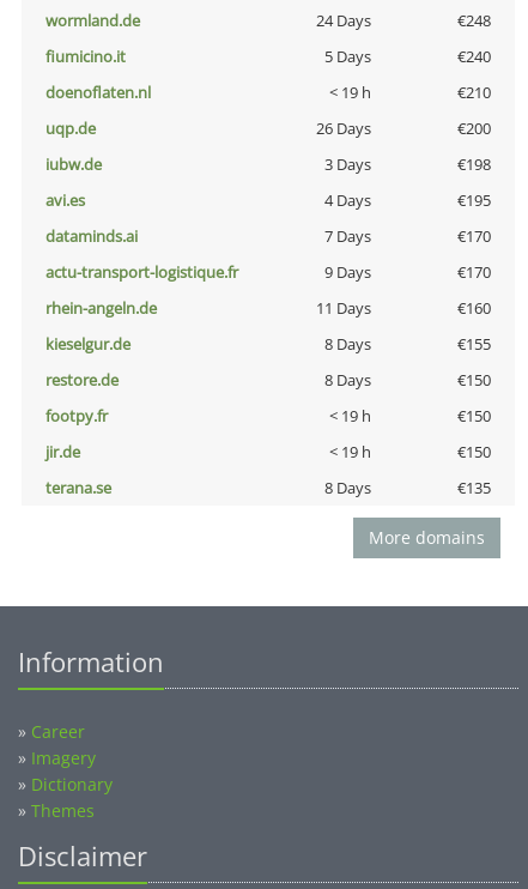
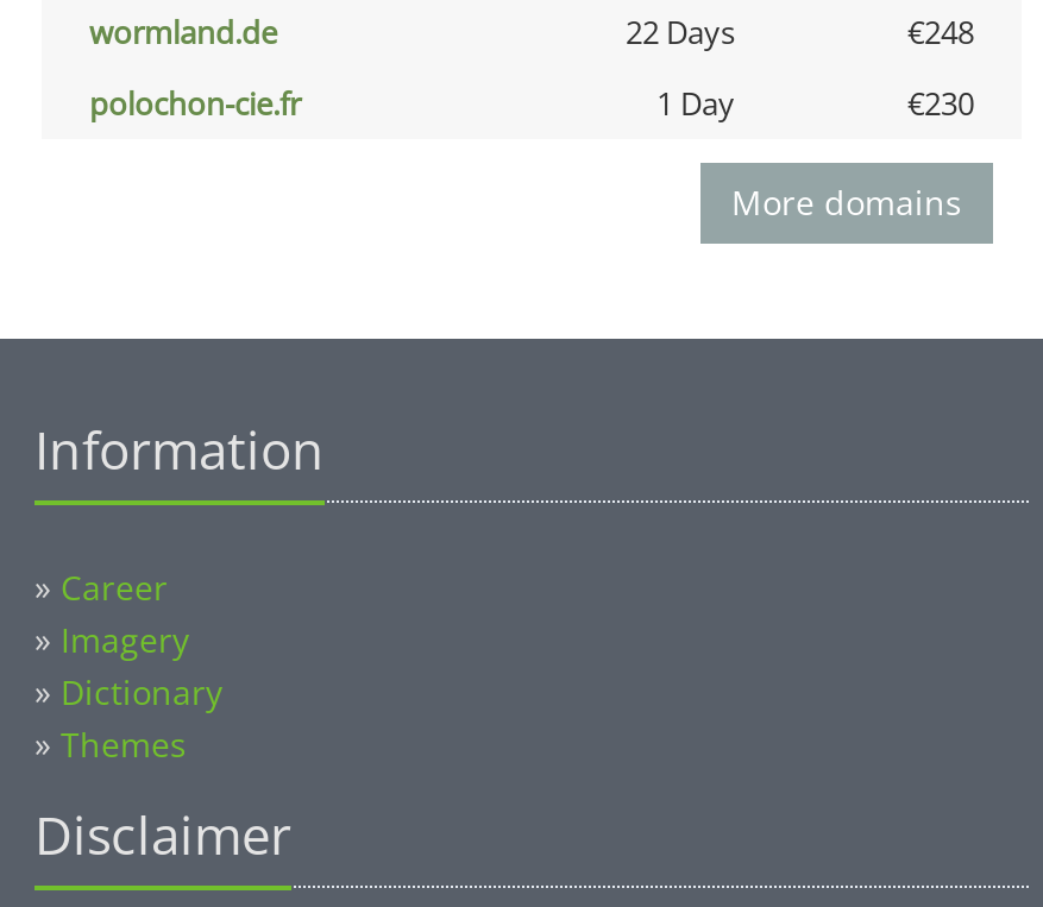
- 24 Days
+ 22 Days

- fiumicino.it
- 5 Days
- €240
- doenoflaten.nl
- < 19 h
- €210
- uqp.de
- 26 Days
- €200
- iubw.de
- 3 Days
- €198
- avi.es
- 4 Days
- €195
- dataminds.ai
- 7 Days
- €170
- actu-transport-logistique.fr
- 9 Days
- €170
- rhein-angeln.de
- 11 Days
- €160
- kieselgur.de
- 8 Days
- €155
- restore.de
- 8 Days
- €150
- footpy.fr
- < 19 h
- €150
- jir.de
- < 19 h
- €150
- terana.se
- 8 Days
- €135
+ polochon-cie.fr
+ 1 Day
+ €230
